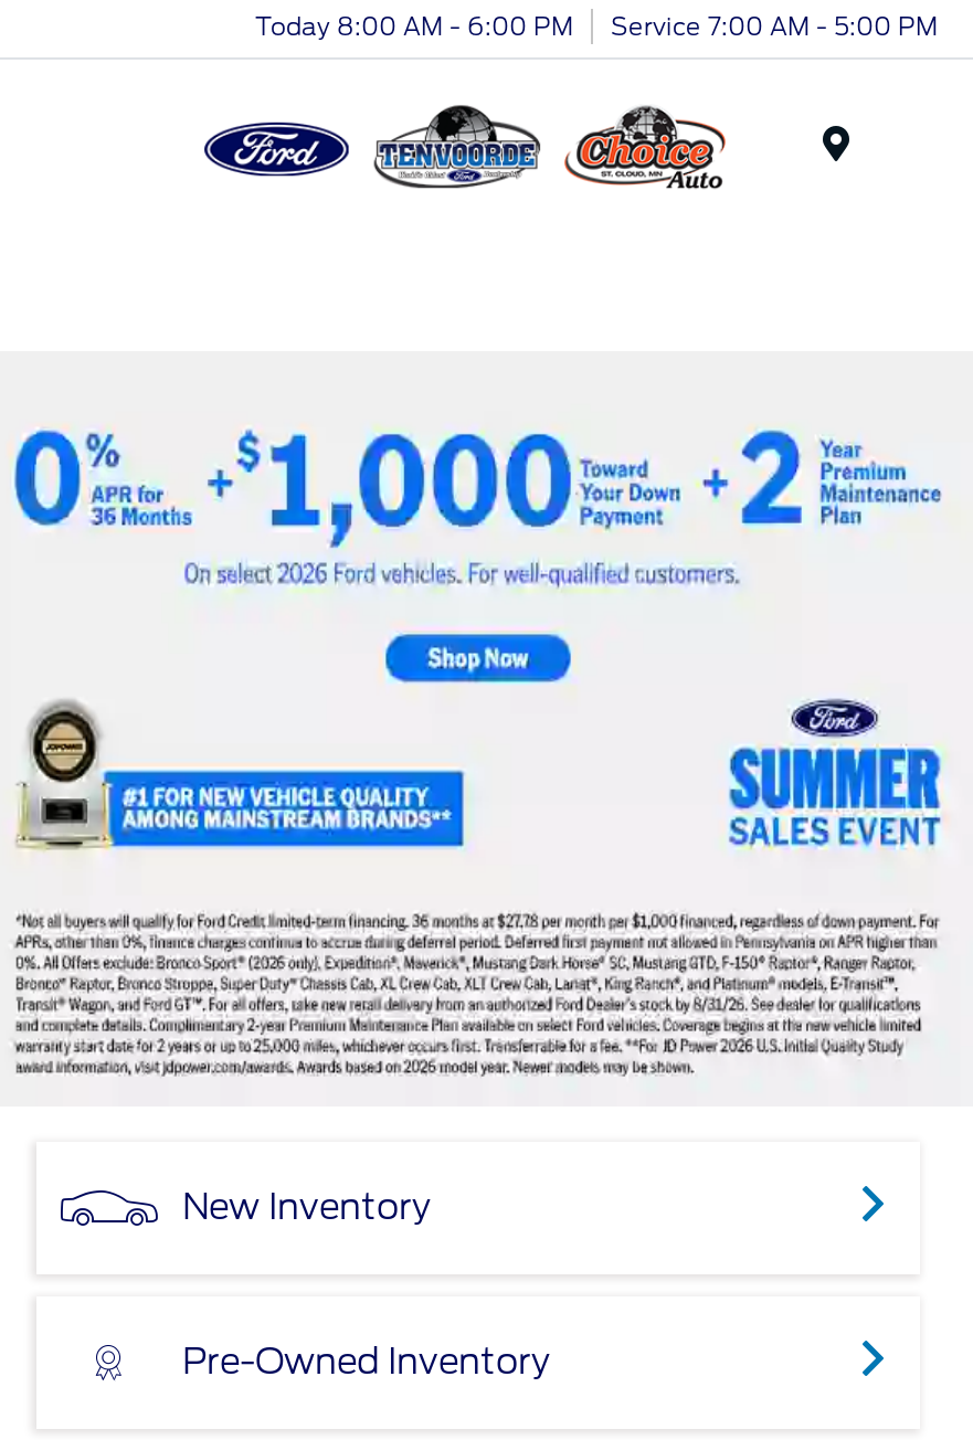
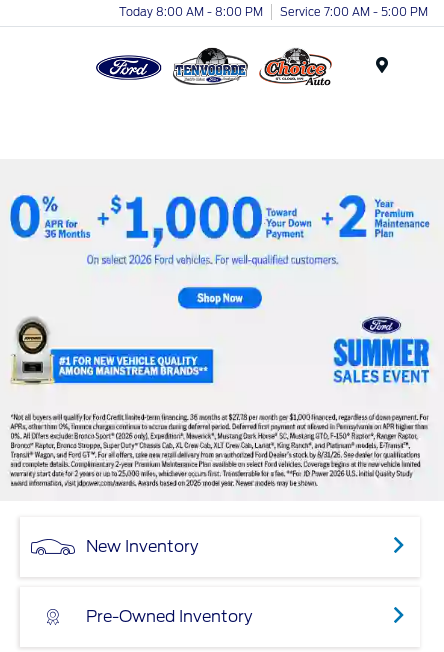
- Today 8:00 AM - 6:00 PM Service 7:00 AM - 5:00 PM
+ Today 8:00 AM - 8:00 PM Service 7:00 AM - 5:00 PM
